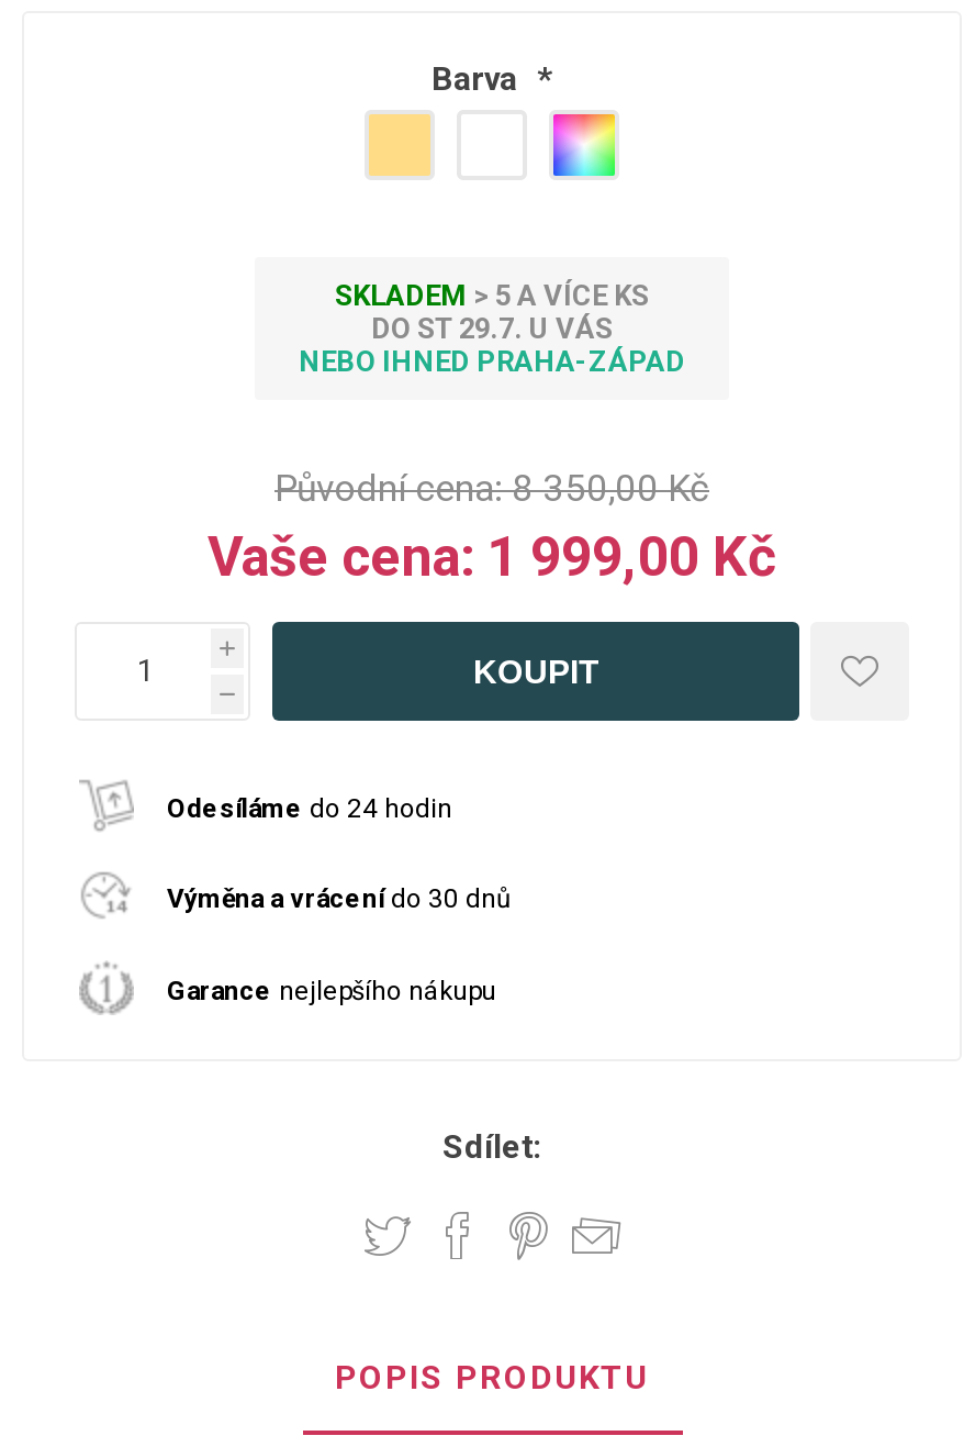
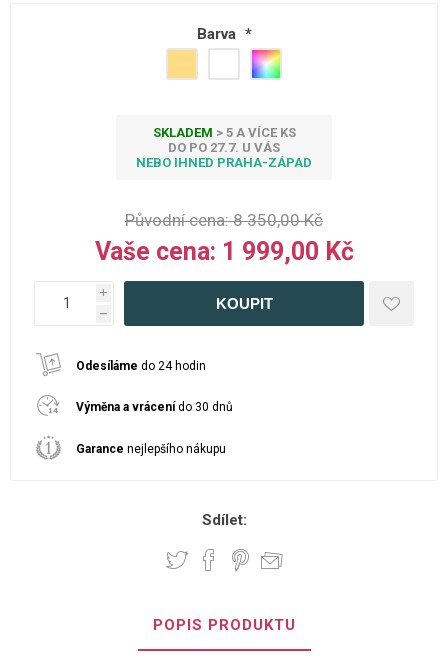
- DO ST 29.7. U VÁS
+ DO PO 27.7. U VÁS
